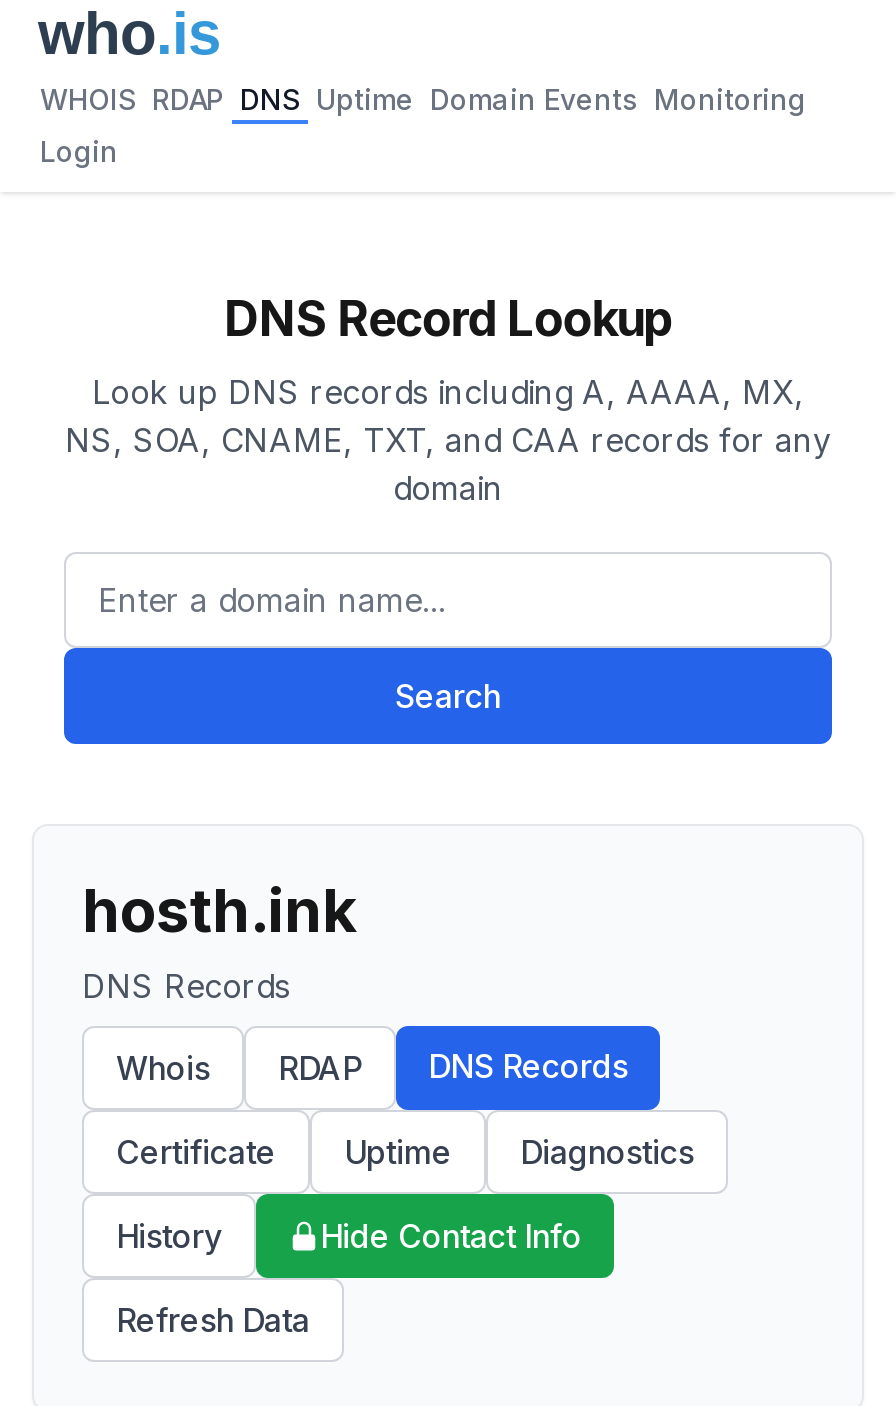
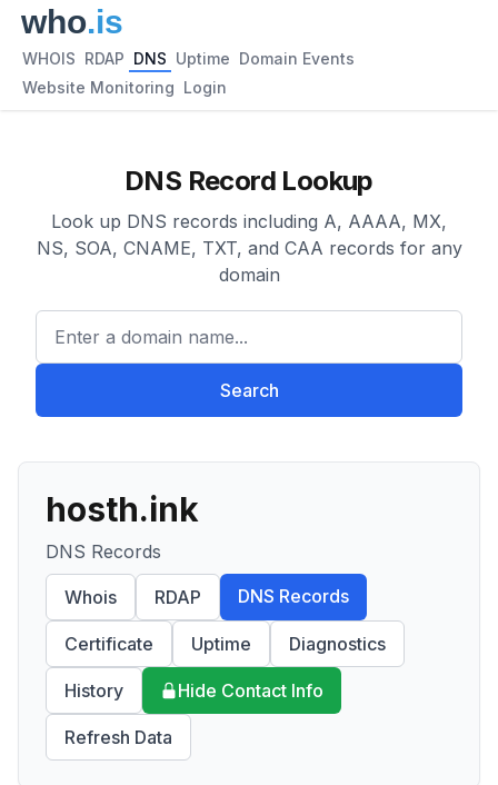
- WHOIS RDAP DNS Uptime Domain Events Monitoring
+ WHOIS RDAP DNS Uptime Domain Events

- Login
+ Website Monitoring Login
